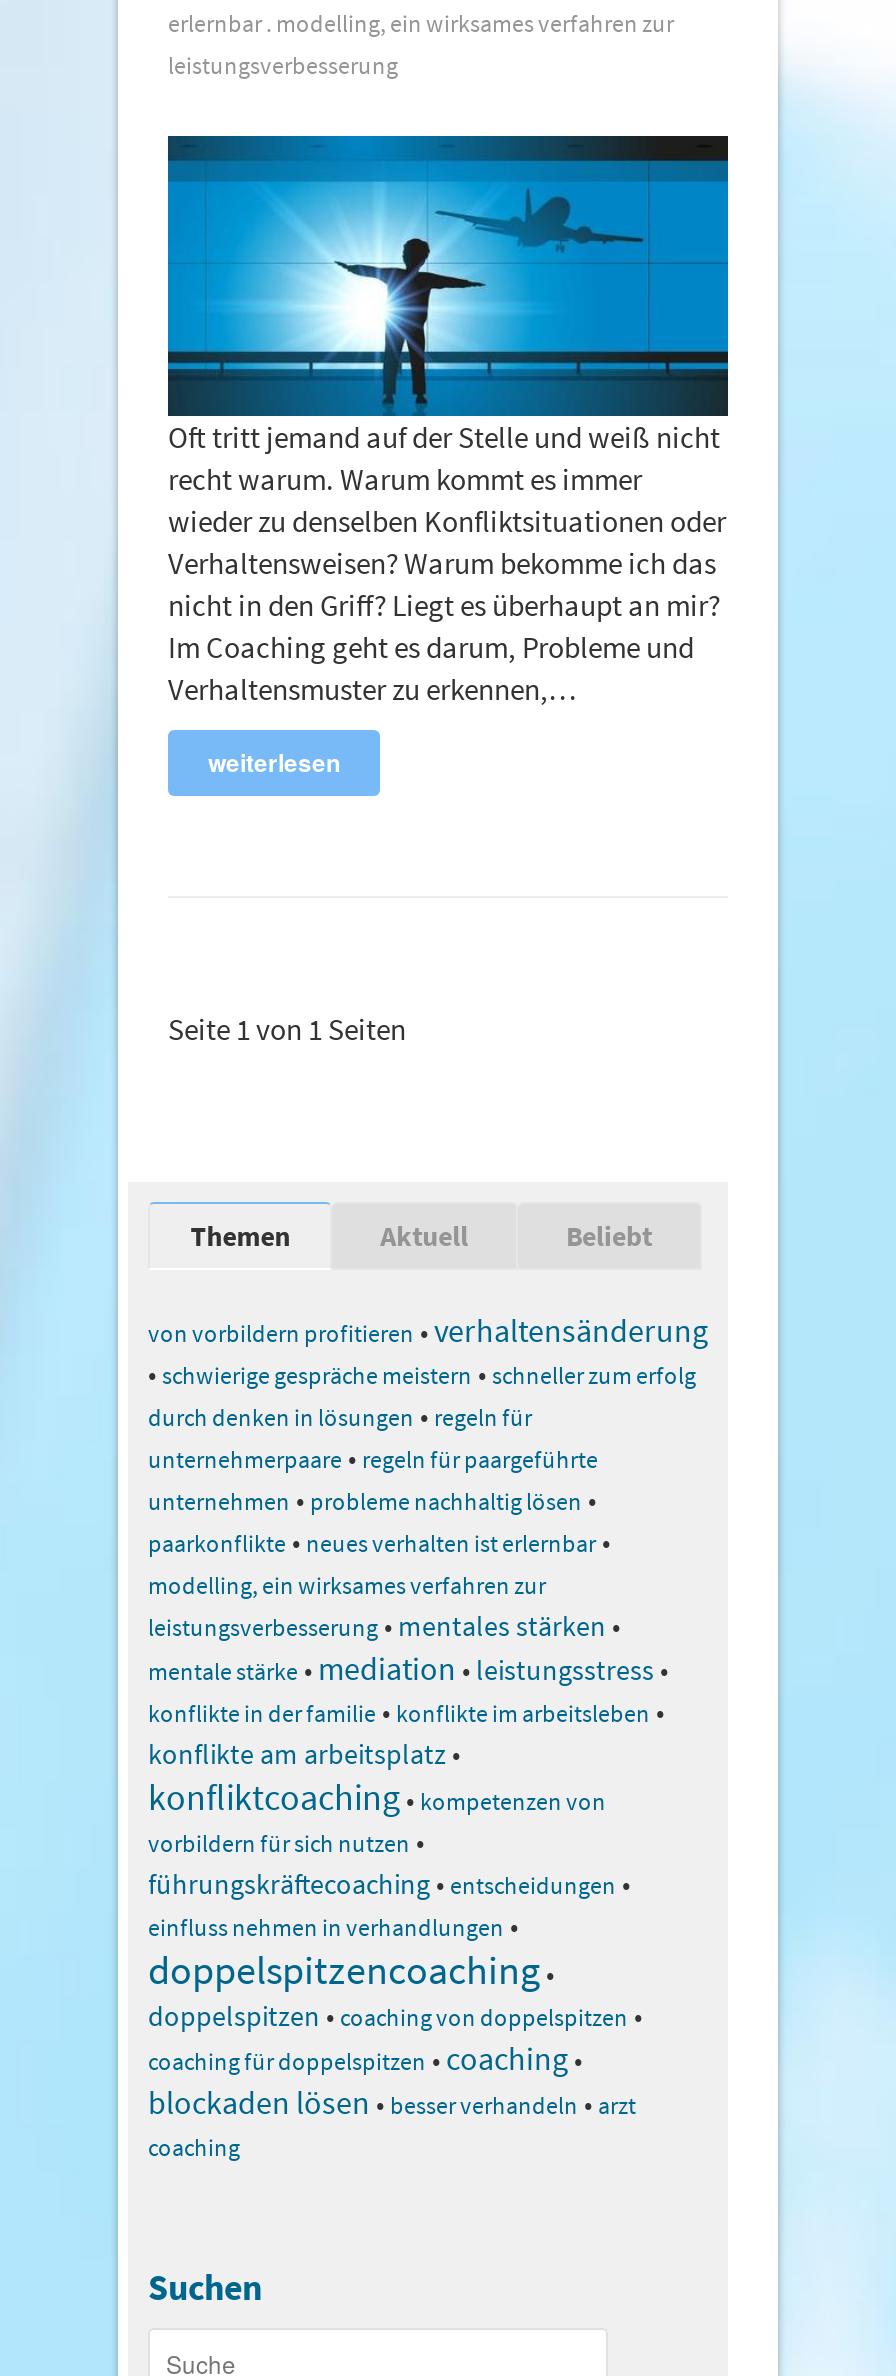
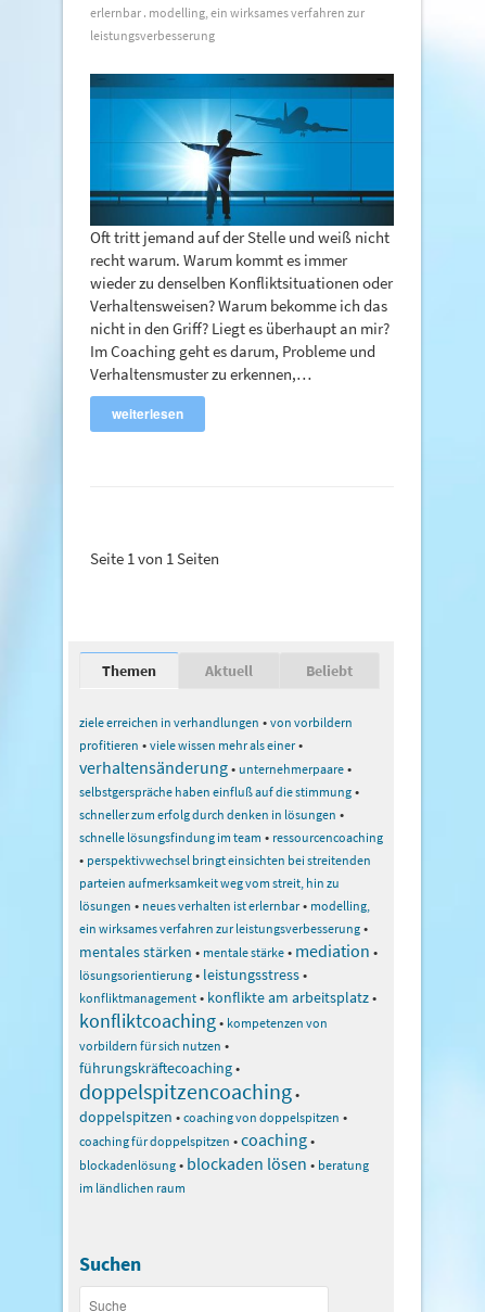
- von vorbildern profitieren • verhaltensänderung
- • schwierige gespräche meistern • schneller zum erfolg
- durch denken in lösungen • regeln für
- unternehmerpaare • regeln für paargeführte
- unternehmen • probleme nachhaltig lösen •
- paarkonflikte • neues verhalten ist erlernbar •
- modelling, ein wirksames verfahren zur
- leistungsverbesserung • mentales stärken •
- mentale stärke • mediation • leistungsstress •
- konflikte in der familie • konflikte im arbeitsleben •
- konflikte am arbeitsplatz •
+ ziele erreichen in verhandlungen •von vorbildern
+ profitieren •viele wissen mehr als einer•
+ verhaltensänderung• unternehmerpaare•
+ selbstgerspräche haben einfluß auf die stimmung•
+ schneller zum erfolg durch denken in lösungen •
+ schnelle lösungsfindung im team • ressourcencoaching
+ • perspektivwechsel bringt einsichten bei streitenden
+ parteien aufmerksamkeit weg vom streit, hin zu
+ lösungen • neues verhalten ist erlernbar• modelling,
+ ein wirksames verfahren zur leistungsverbesserung•
+ mentales stärken • mentale stärke• mediation •
+ lösungsorientierung• leistungsstress •
+ konfliktmanagement• konflikte am arbeitsplatz•

moved down: konfliktcoaching• kompetenzen von | vorbildern für sich nutzen •

- führungskräftecoaching • entscheidungen •
- einfluss nehmen in verhandlungen •
+ führungskräftecoaching•

- blockaden lösen • besser verhandeln • arzt
- coaching
+ blockadenlösung • blockaden lösen • beratung
+ im ländlichen raum
